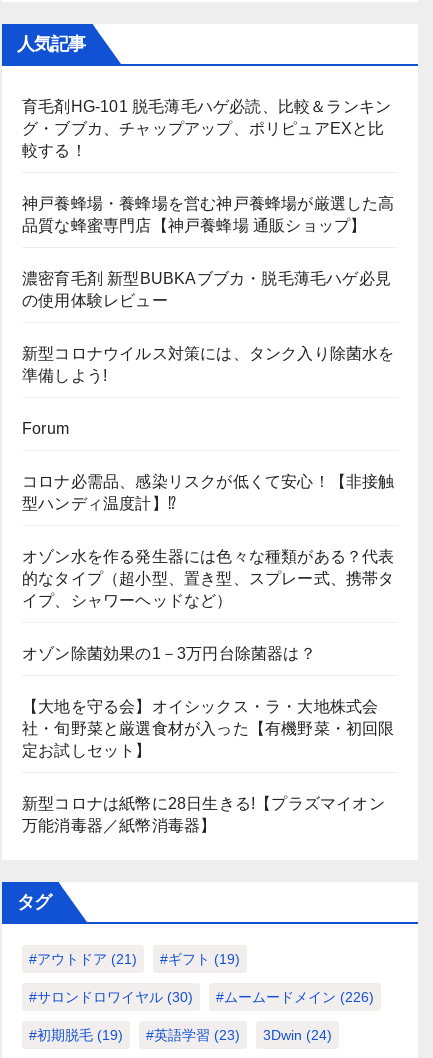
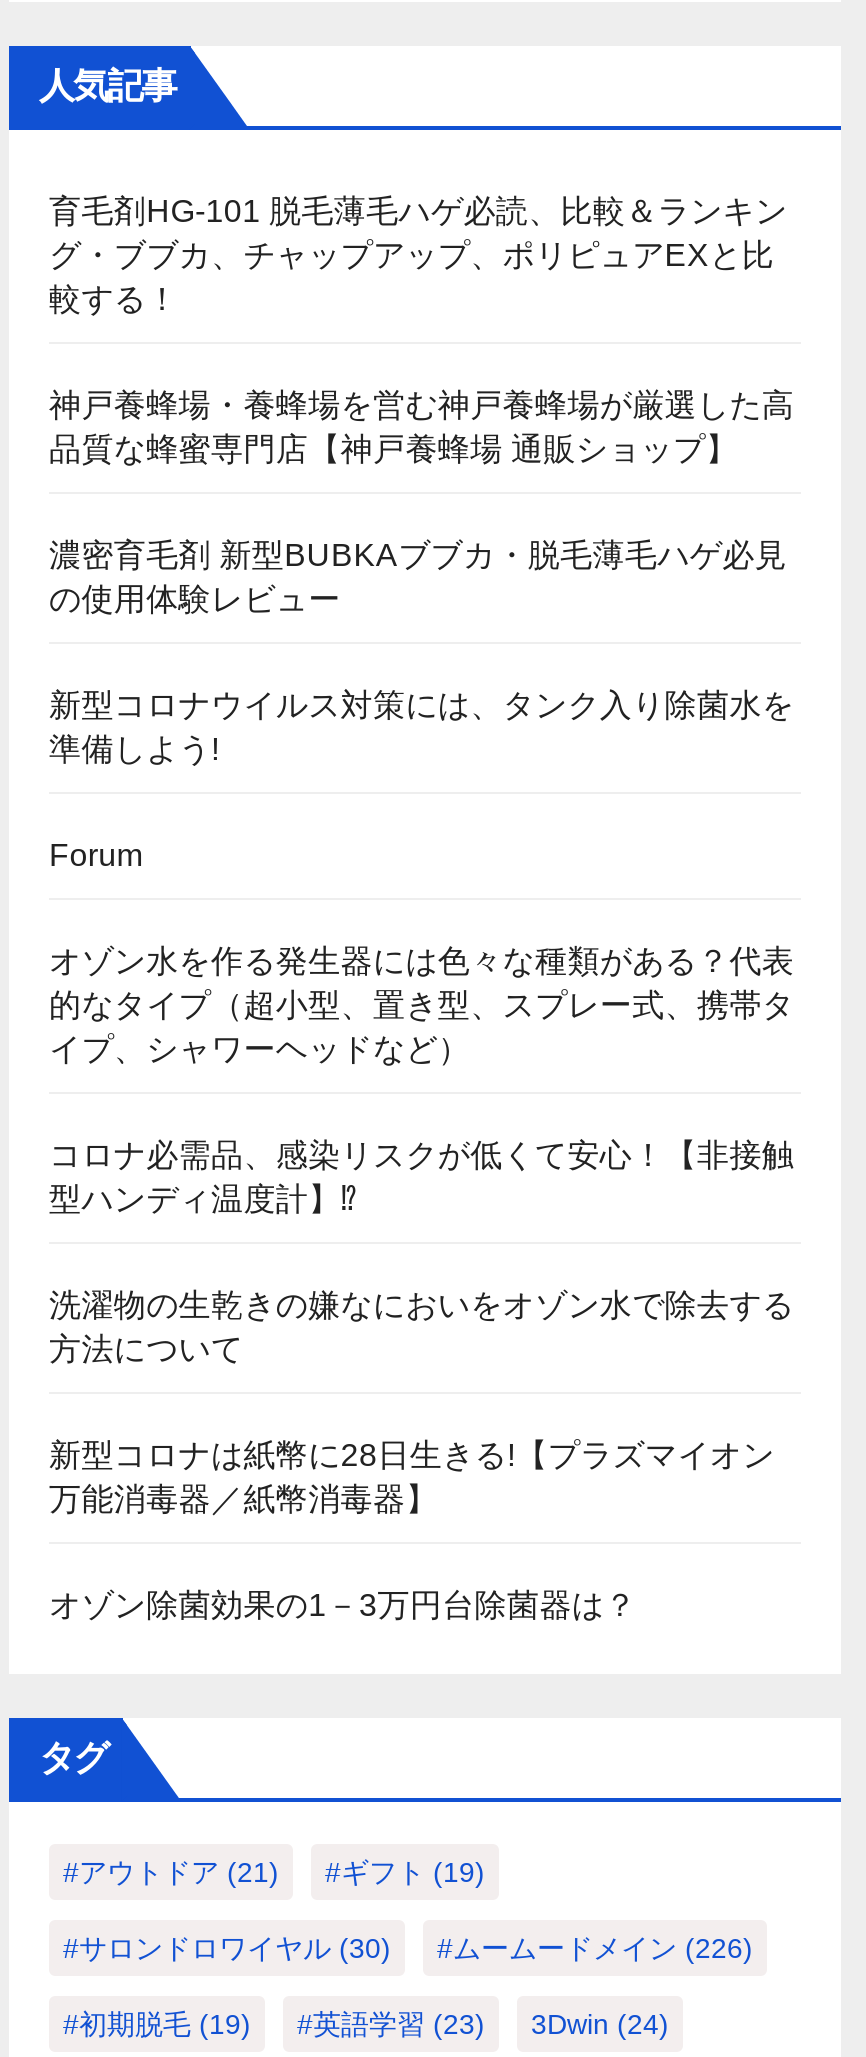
moved down: コロナ必需品、感染リスクが低くて安心！【非接触 | 型ハンディ温度計】⁉

moved up: オゾン水を作る発生器には色々な種類がある？代表 | 的なタイプ（超小型、置き型、スプレー式、携帯タ | イプ、シャワーヘッドなど）

moved down: オゾン除菌効果の1－3万円台除菌器は？

- 【大地を守る会】オイシックス・ラ・大地株式会
- 社・旬野菜と厳選食材が入った【有機野菜・初回限
- 定お試しセット】
+ 洗濯物の生乾きの嫌なにおいをオゾン水で除去する
+ 方法について

moved up: 新型コロナは紙幣に28日生きる!【プラズマイオン | 万能消毒器／紙幣消毒器】
